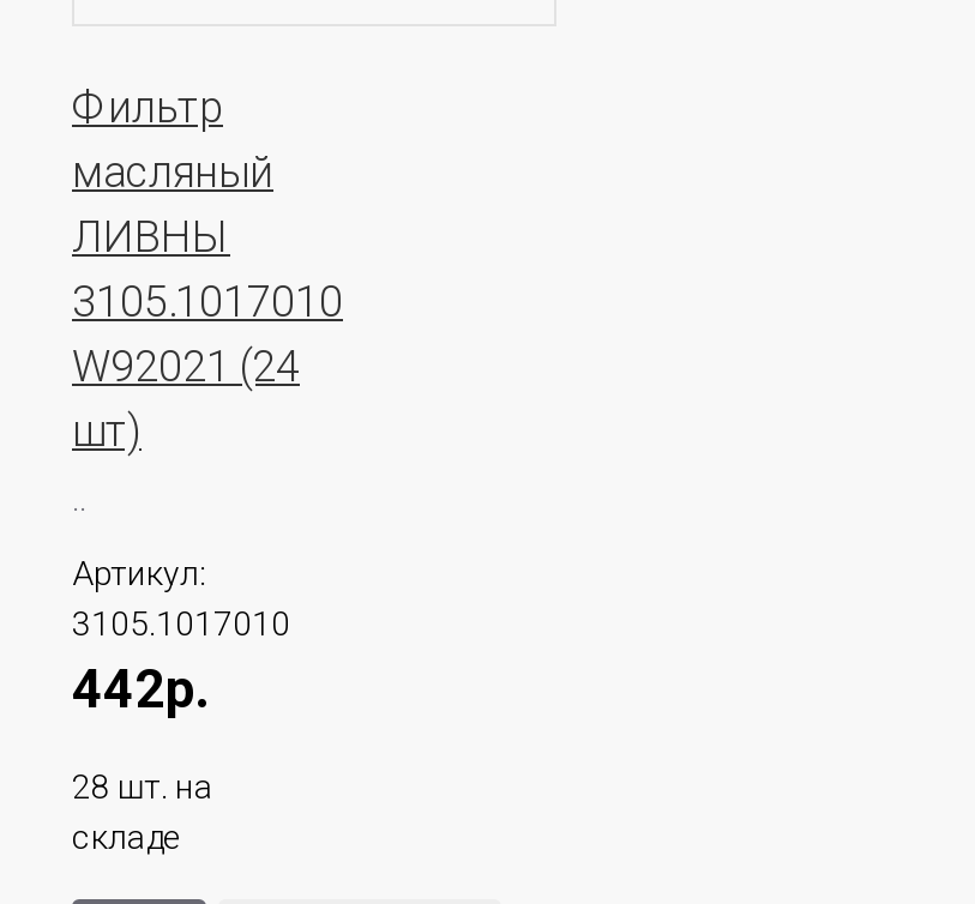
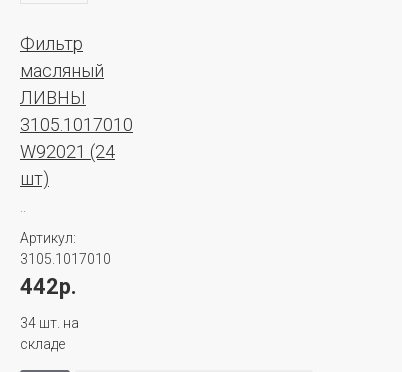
- 28 шт. на
+ 34 шт. на
